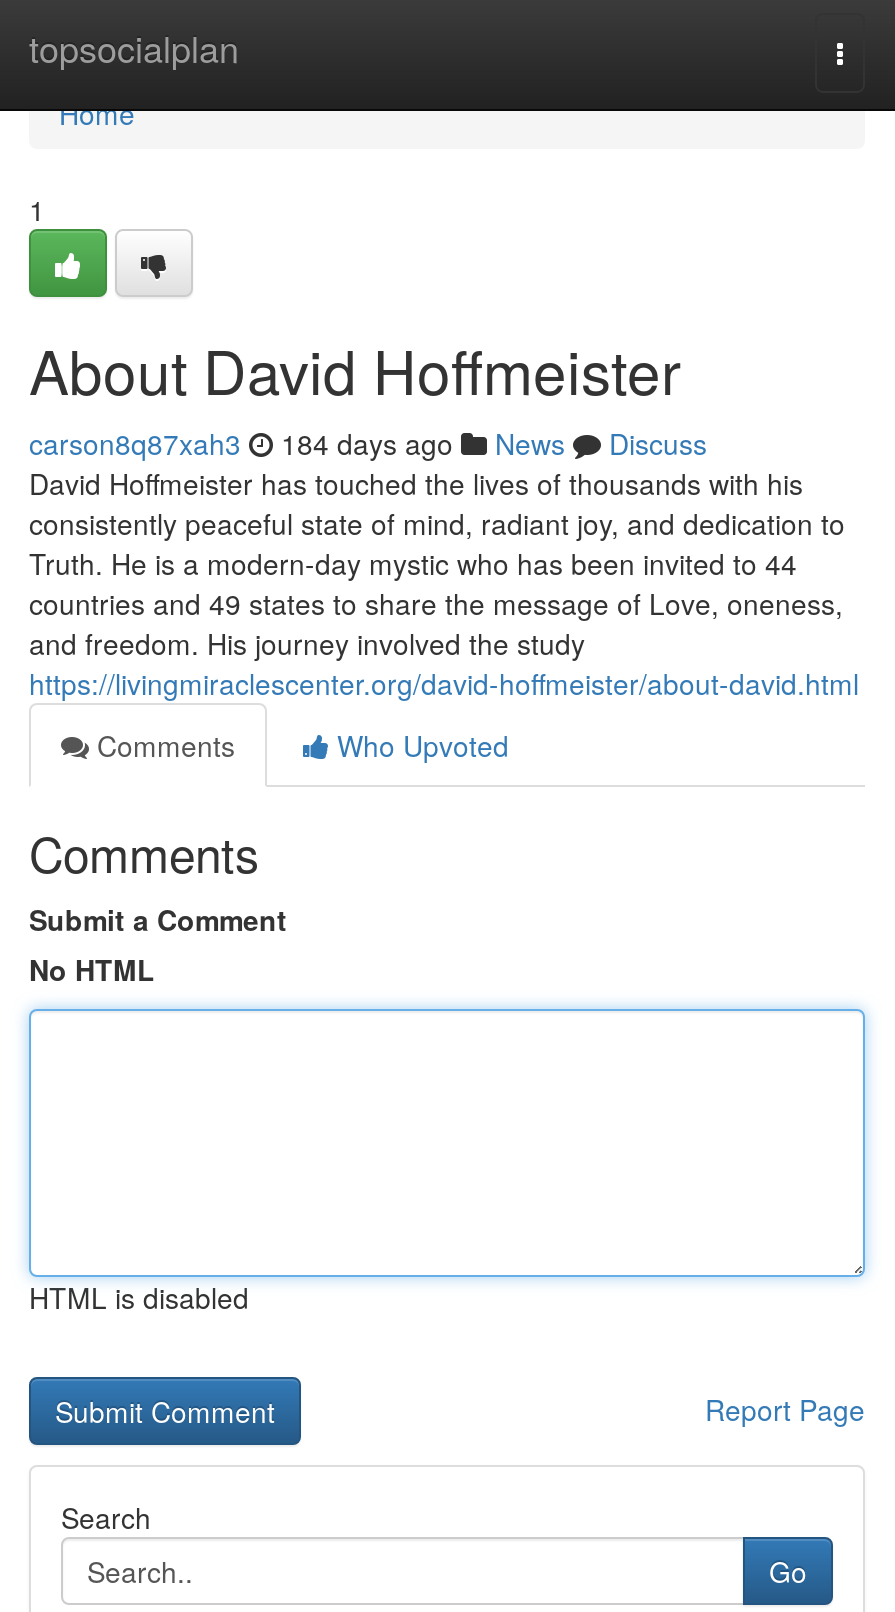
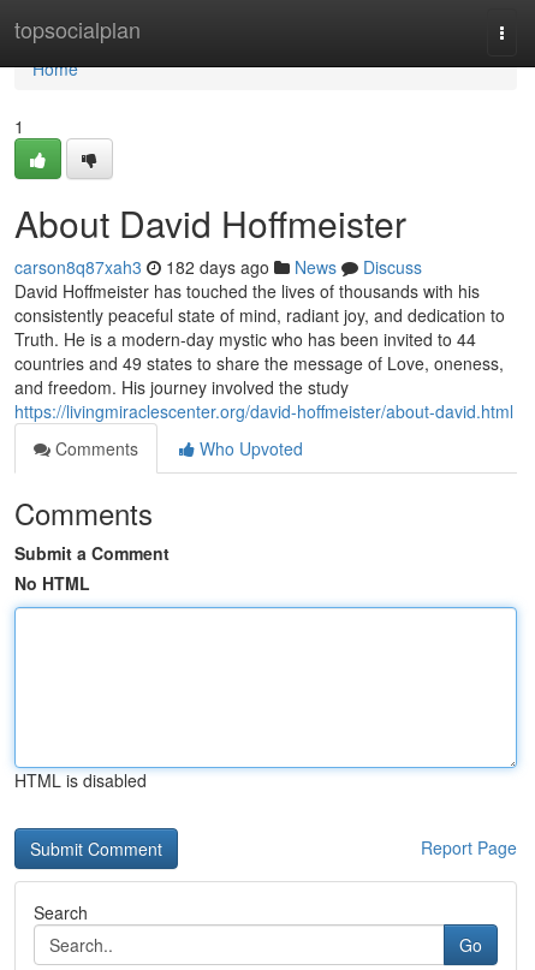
- carson8q87xah3 184 days ago News Discuss
+ carson8q87xah3 182 days ago News Discuss
